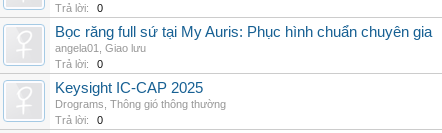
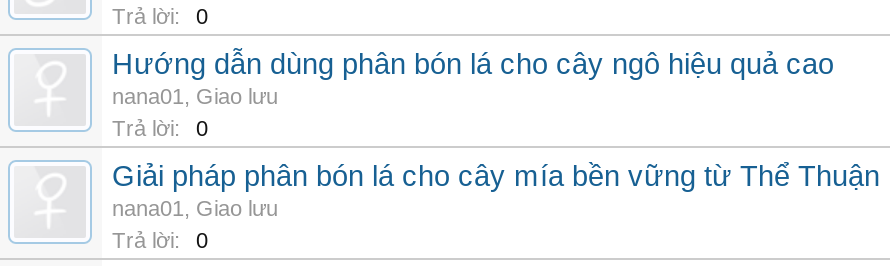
- Bọc răng full sứ tại My Auris: Phục hình chuẩn chuyên gia
- angela01, Giao lưu
+ Hướng dẫn dùng phân bón lá cho cây ngô hiệu quả cao
+ nana01, Giao lưu

- Keysight IC-CAP 2025
- Drograms, Thông gió thông thường
+ Giải pháp phân bón lá cho cây mía bền vững từ Thể Thuận
+ nana01, Giao lưu
